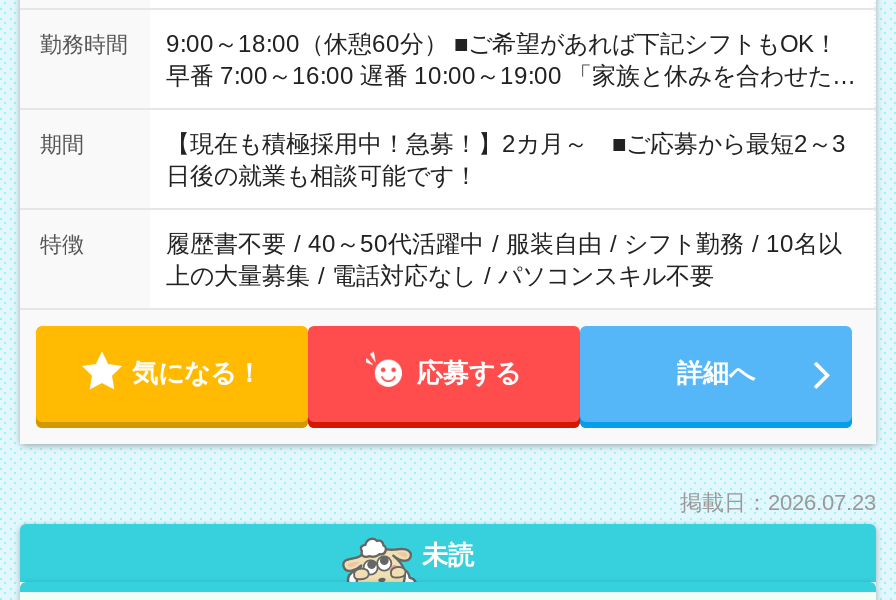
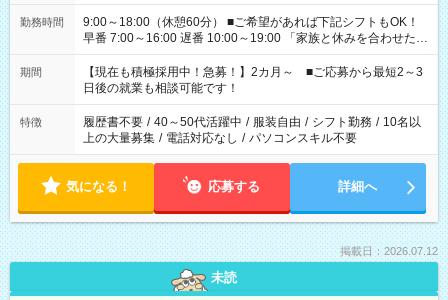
- 掲載日：2026.07.23
+ 掲載日：2026.07.12
